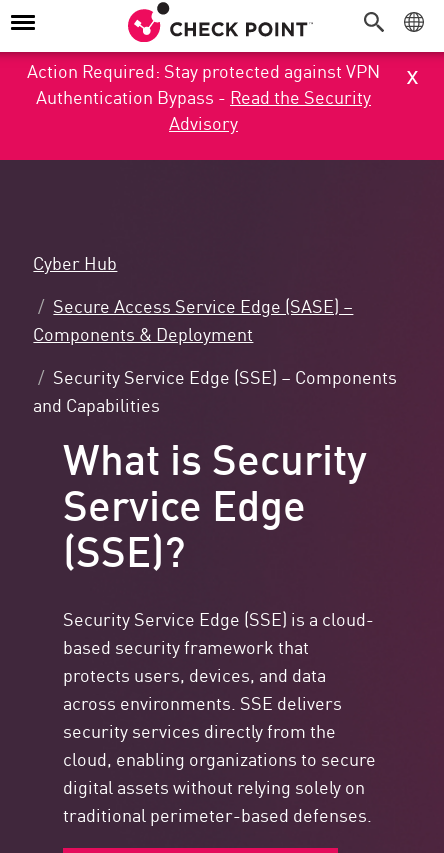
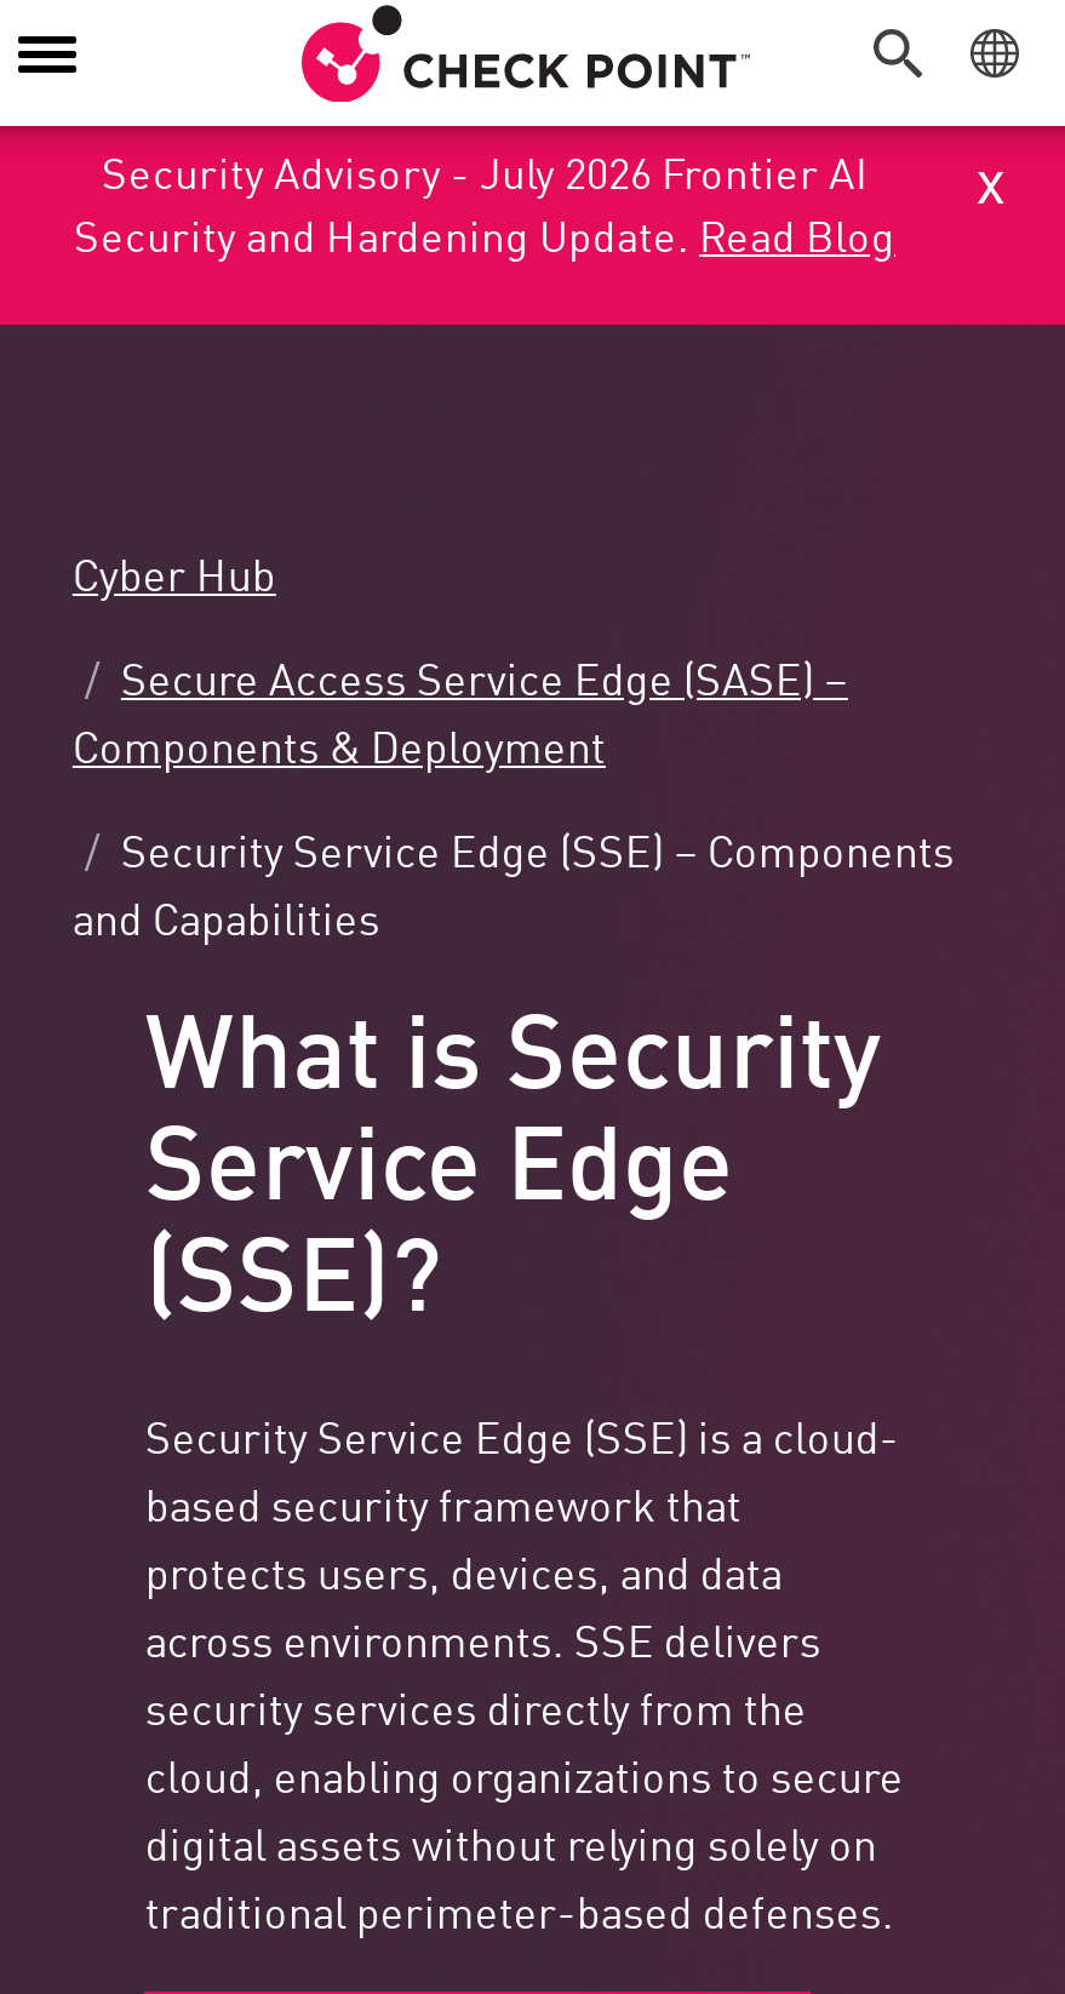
- Action Required: Stay protected against VPN
- Authentication Bypass - Read the Security
- Advisory
+ Security Advisory - July 2026 Frontier AI
+ Security and Hardening Update. Read Blog
